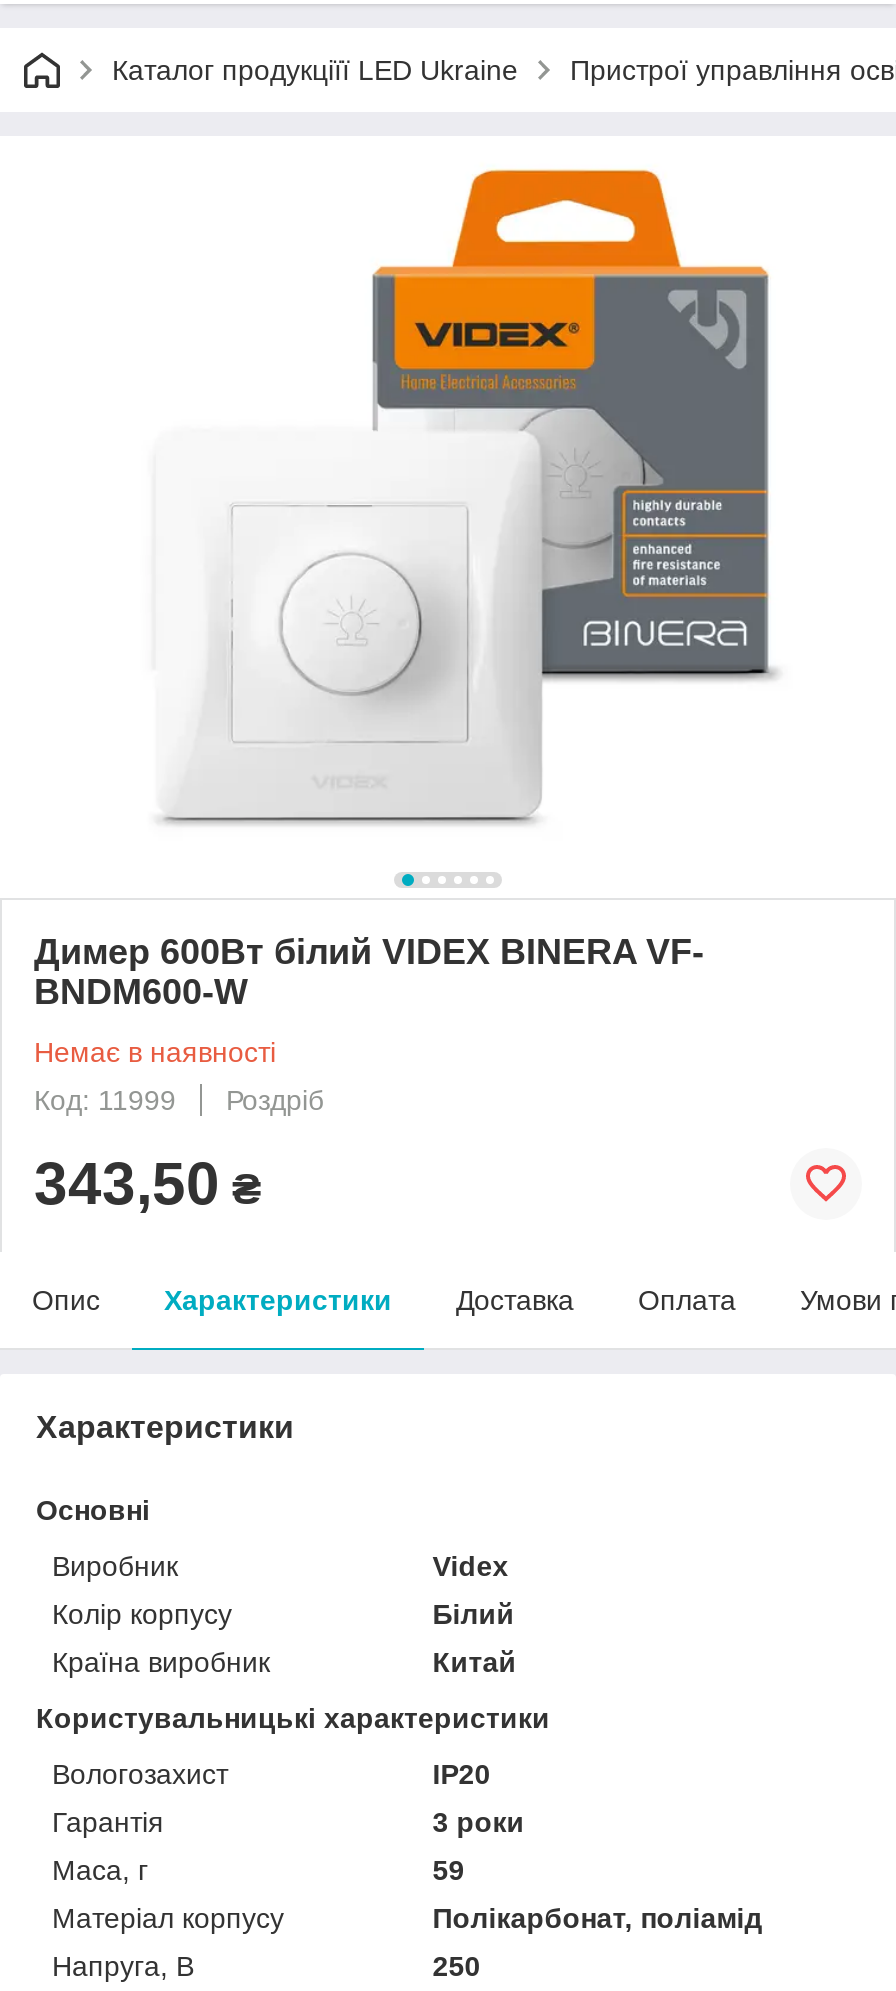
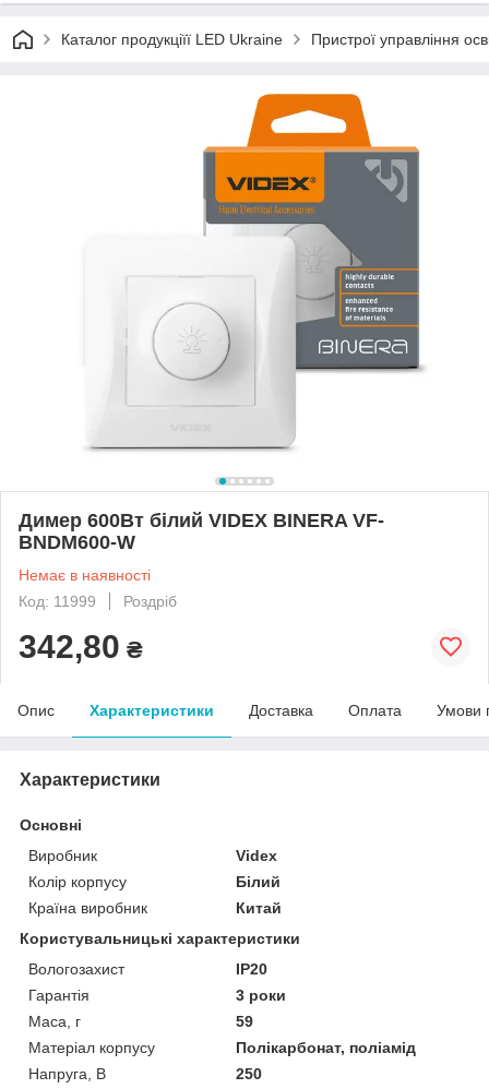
- 343,50 ₴
+ 342,80 ₴
